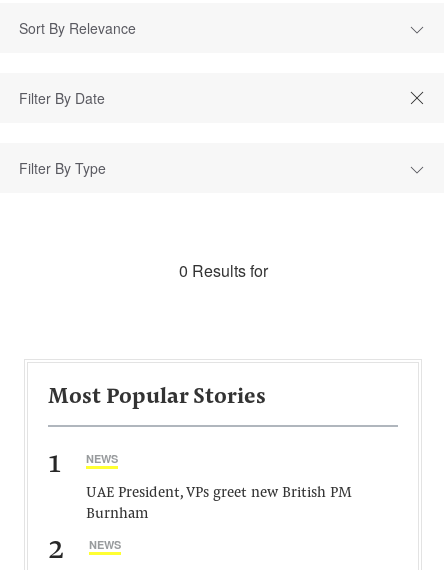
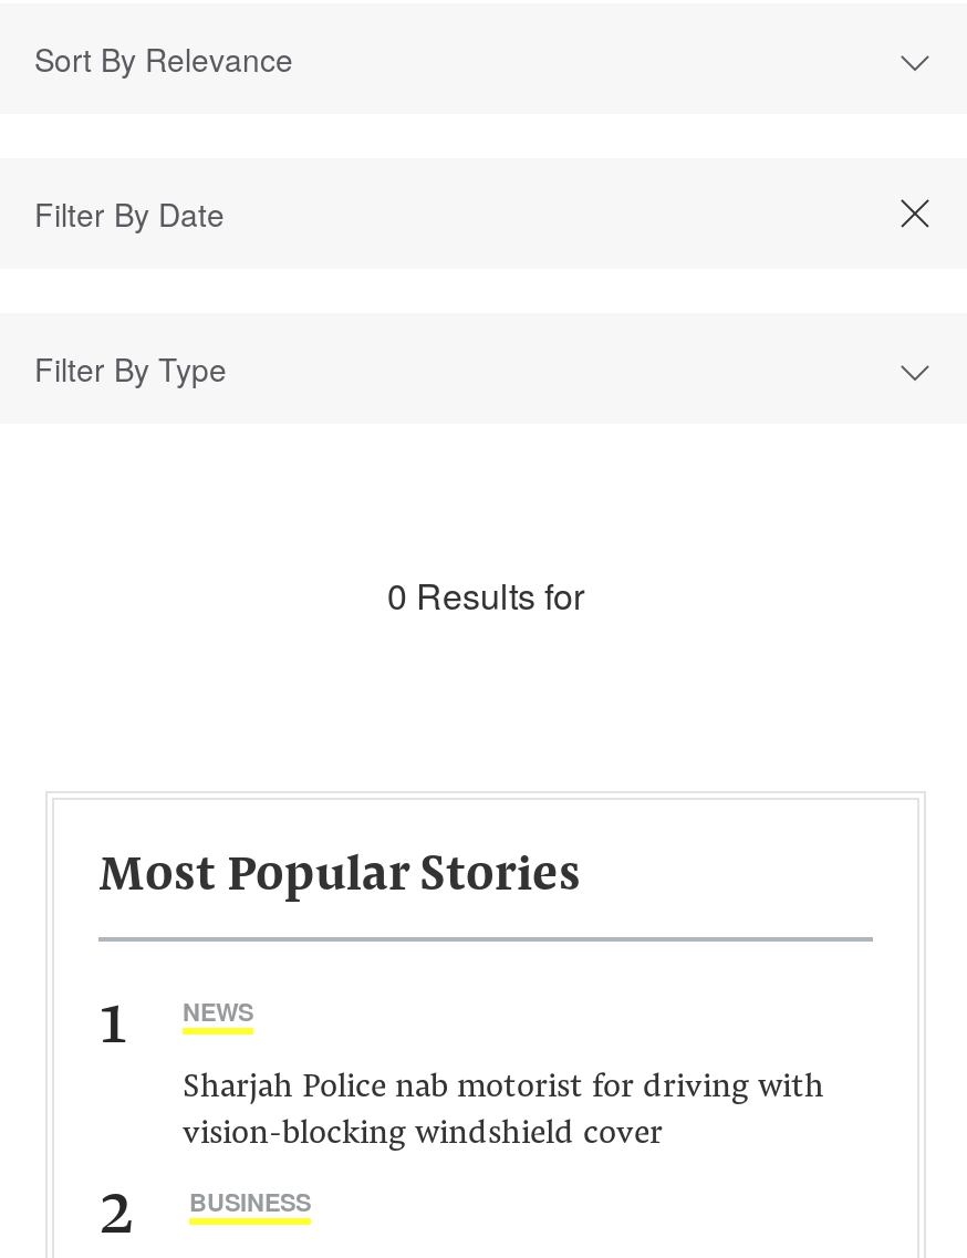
- UAE President, VPs greet new British PM
- Burnham
+ Sharjah Police nab motorist for driving with
+ vision-blocking windshield cover

- NEWS
+ BUSINESS
